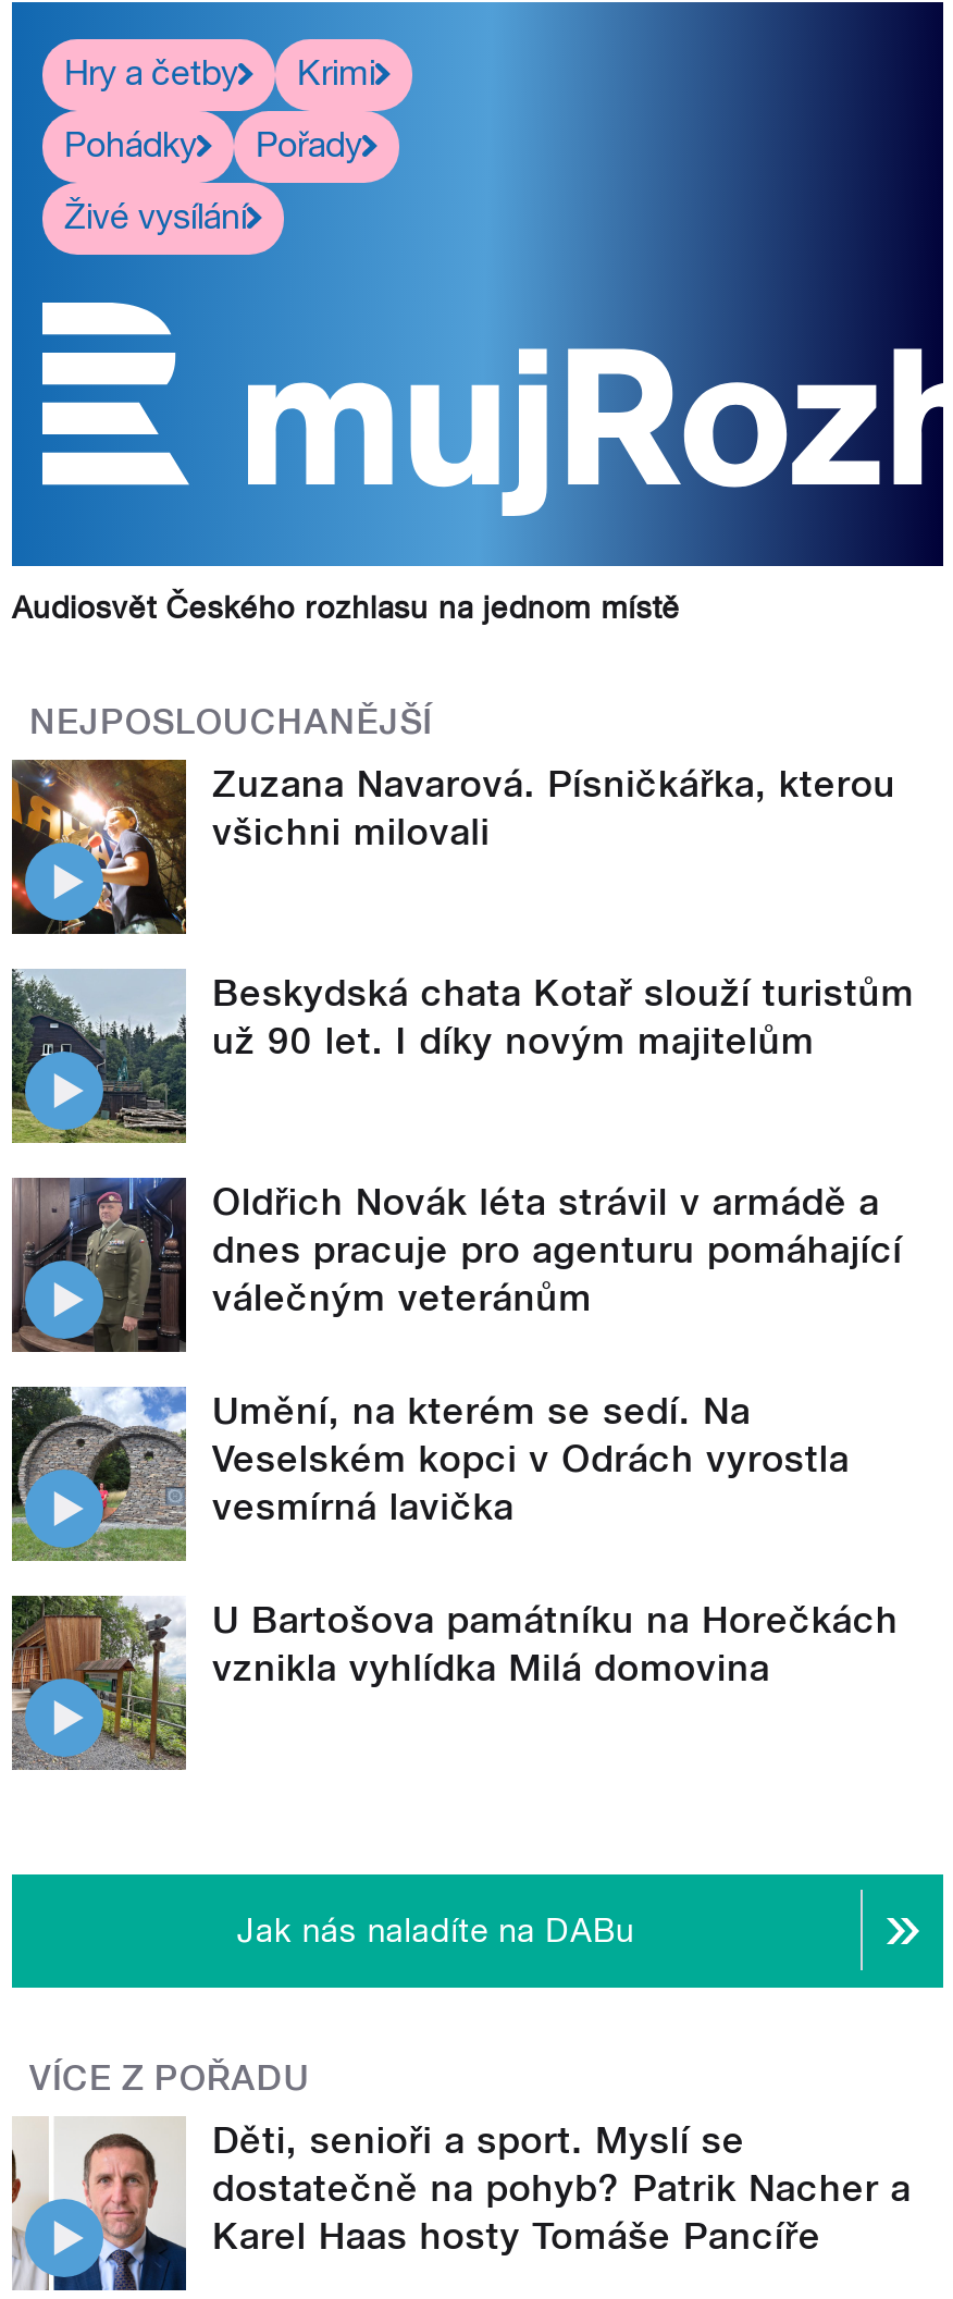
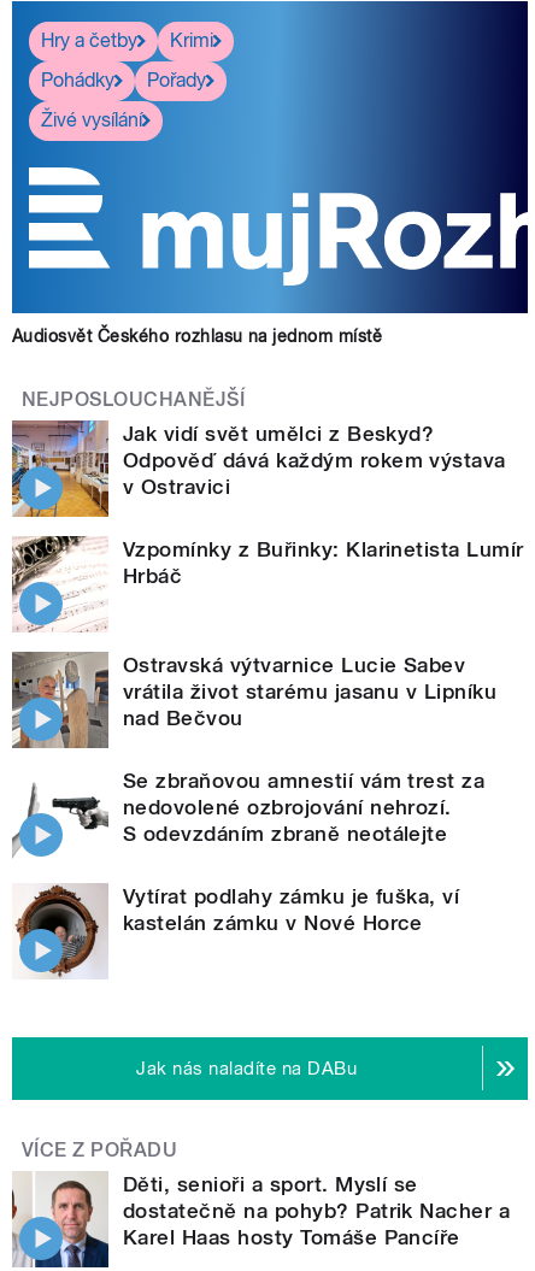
- [image]
- Zuzana Navarová. Písničkářka, kterou
- všichni milovali
+ [image]
+ Jak vidí svět umělci z Beskyd?
+ Odpověď dává každým rokem výstava
+ v Ostravici

- [image]
- Beskydská chata Kotař slouží turistům
- už 90 let. I díky novým majitelům
+ [image]
+ Vzpomínky z Buřinky: Klarinetista Lumír
+ Hrbáč

- [image]
- Oldřich Novák léta strávil v armádě a
- dnes pracuje pro agenturu pomáhající
- válečným veteránům
+ [image]
+ Ostravská výtvarnice Lucie Sabev
+ vrátila život starému jasanu v Lipníku
+ nad Bečvou

- [image]
- Umění, na kterém se sedí. Na
- Veselském kopci v Odrách vyrostla
- vesmírná lavička
+ [image]
+ Se zbraňovou amnestií vám trest za
+ nedovolené ozbrojování nehrozí.
+ S odevzdáním zbraně neotálejte

- [image]
- U Bartošova památníku na Horečkách
- vznikla vyhlídka Milá domovina
+ [image]
+ Vytírat podlahy zámku je fuška, ví
+ kastelán zámku v Nové Horce
